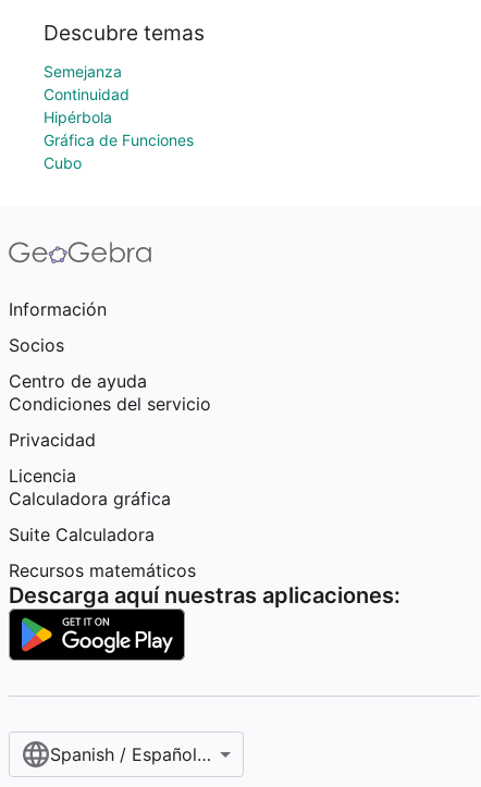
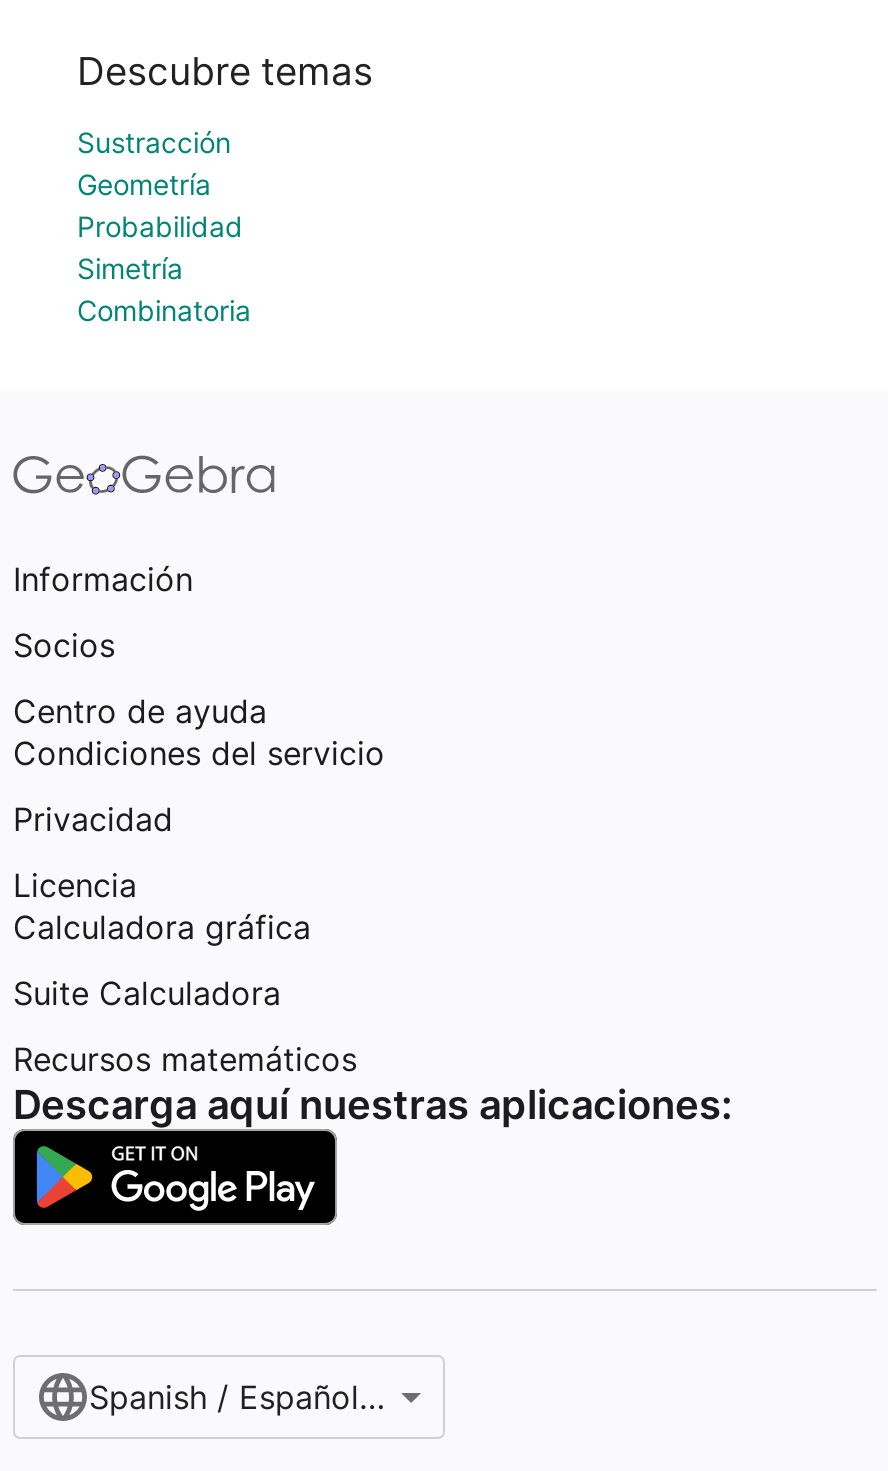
- Semejanza
- Continuidad
- Hipérbola
- Gráfica de Funciones
- Cubo
+ Sustracción
+ Geometría
+ Probabilidad
+ Simetría
+ Combinatoria
